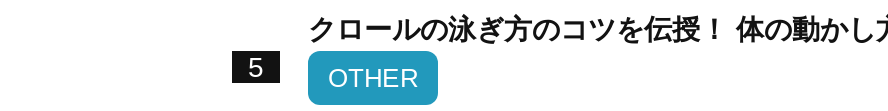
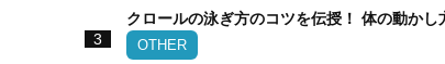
- 5
+ 3
